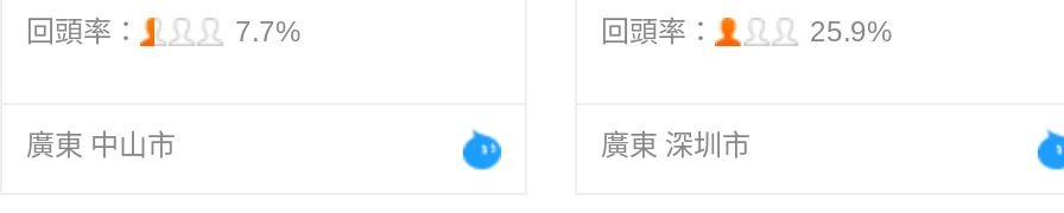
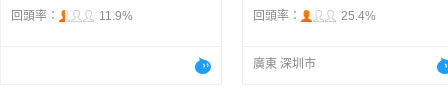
- 7.7%
- 廣東 中山市
+ 11.9%

- 25.9%
+ 25.4%
